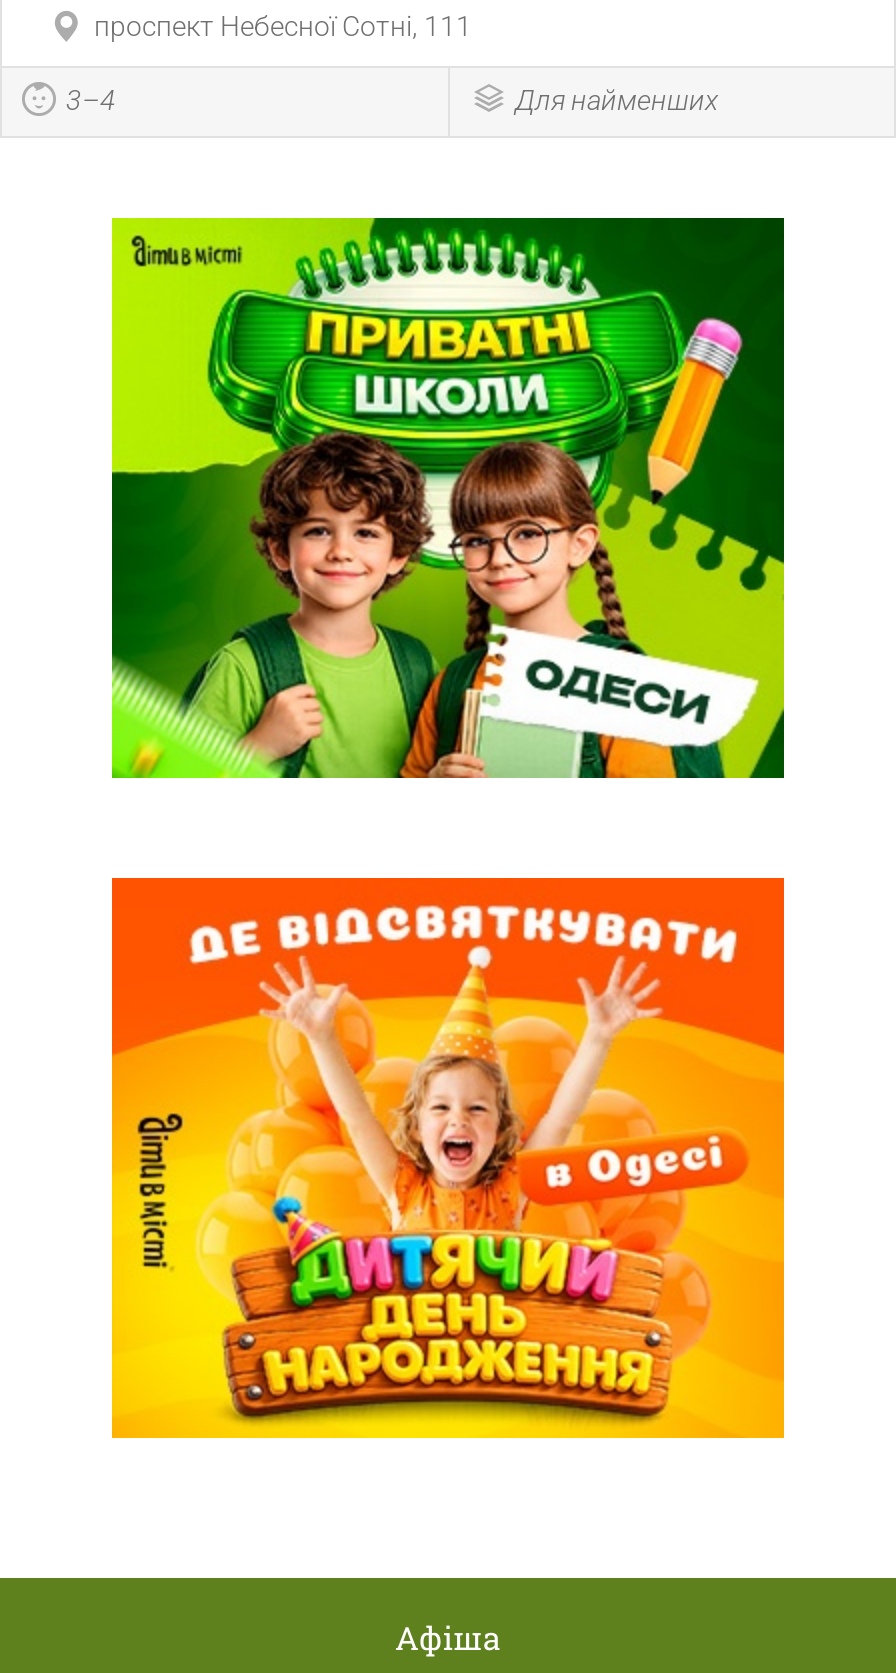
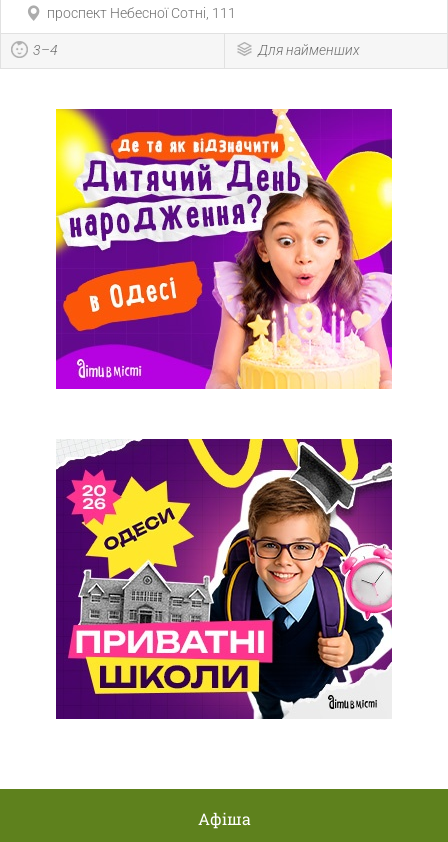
- [image]
+ [image]

- [image]
+ [image]
